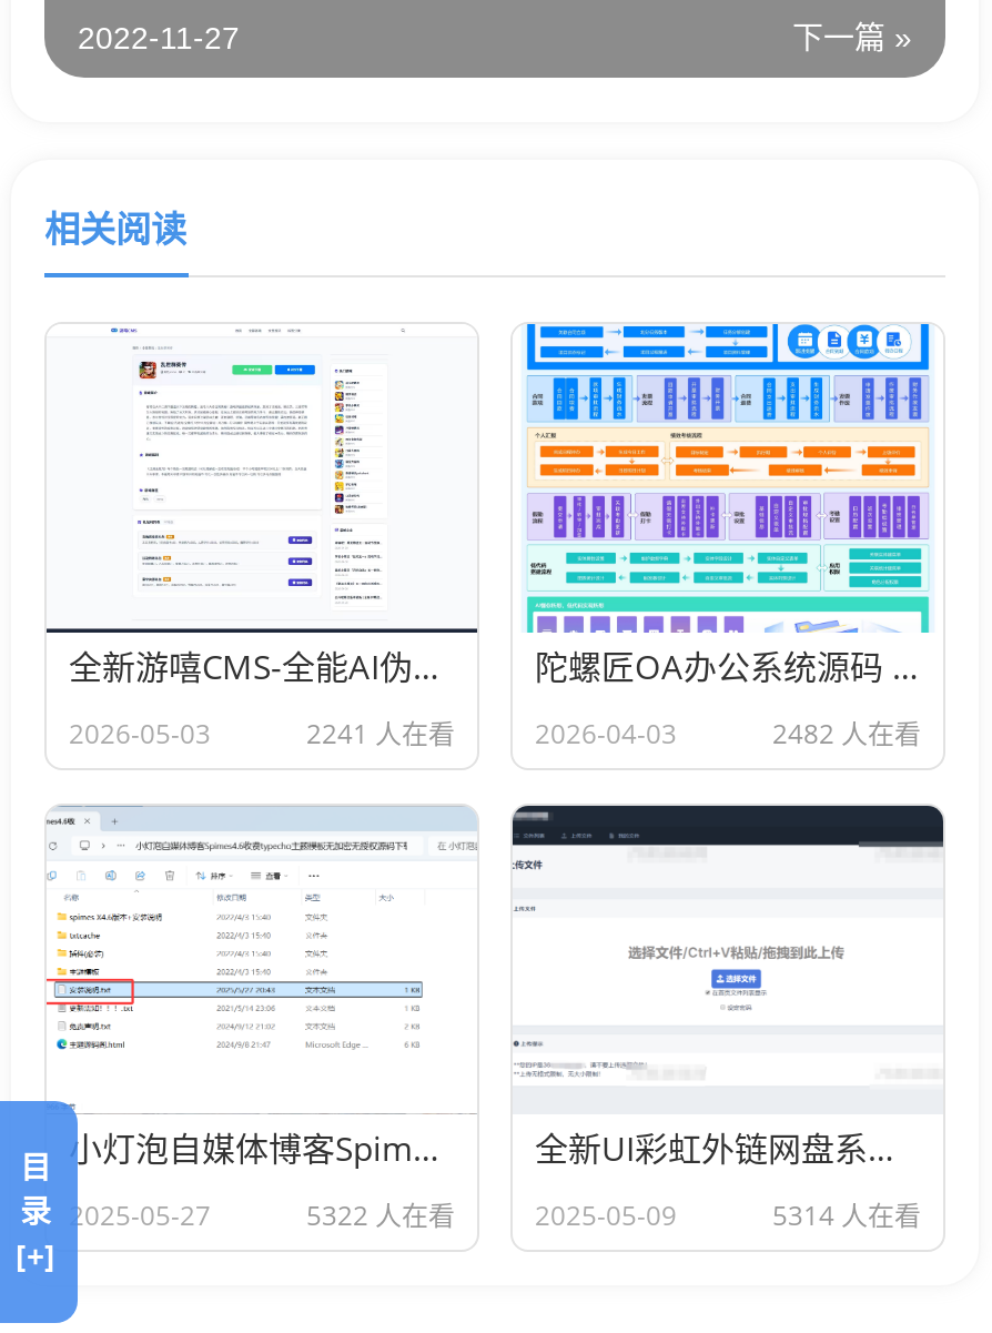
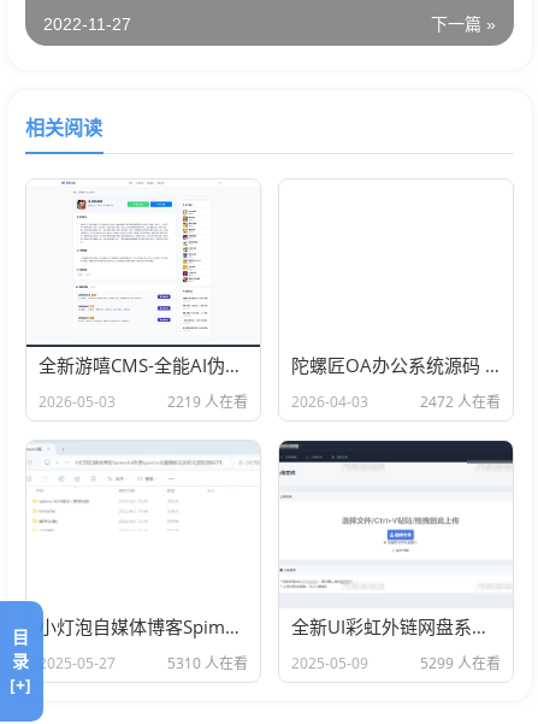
- [image]

- 2241 人在看
+ 2219 人在看

- 2482 人在看
+ 2472 人在看

- [image]

- 5322 人在看
+ 5310 人在看

- 5314 人在看
+ 5299 人在看
